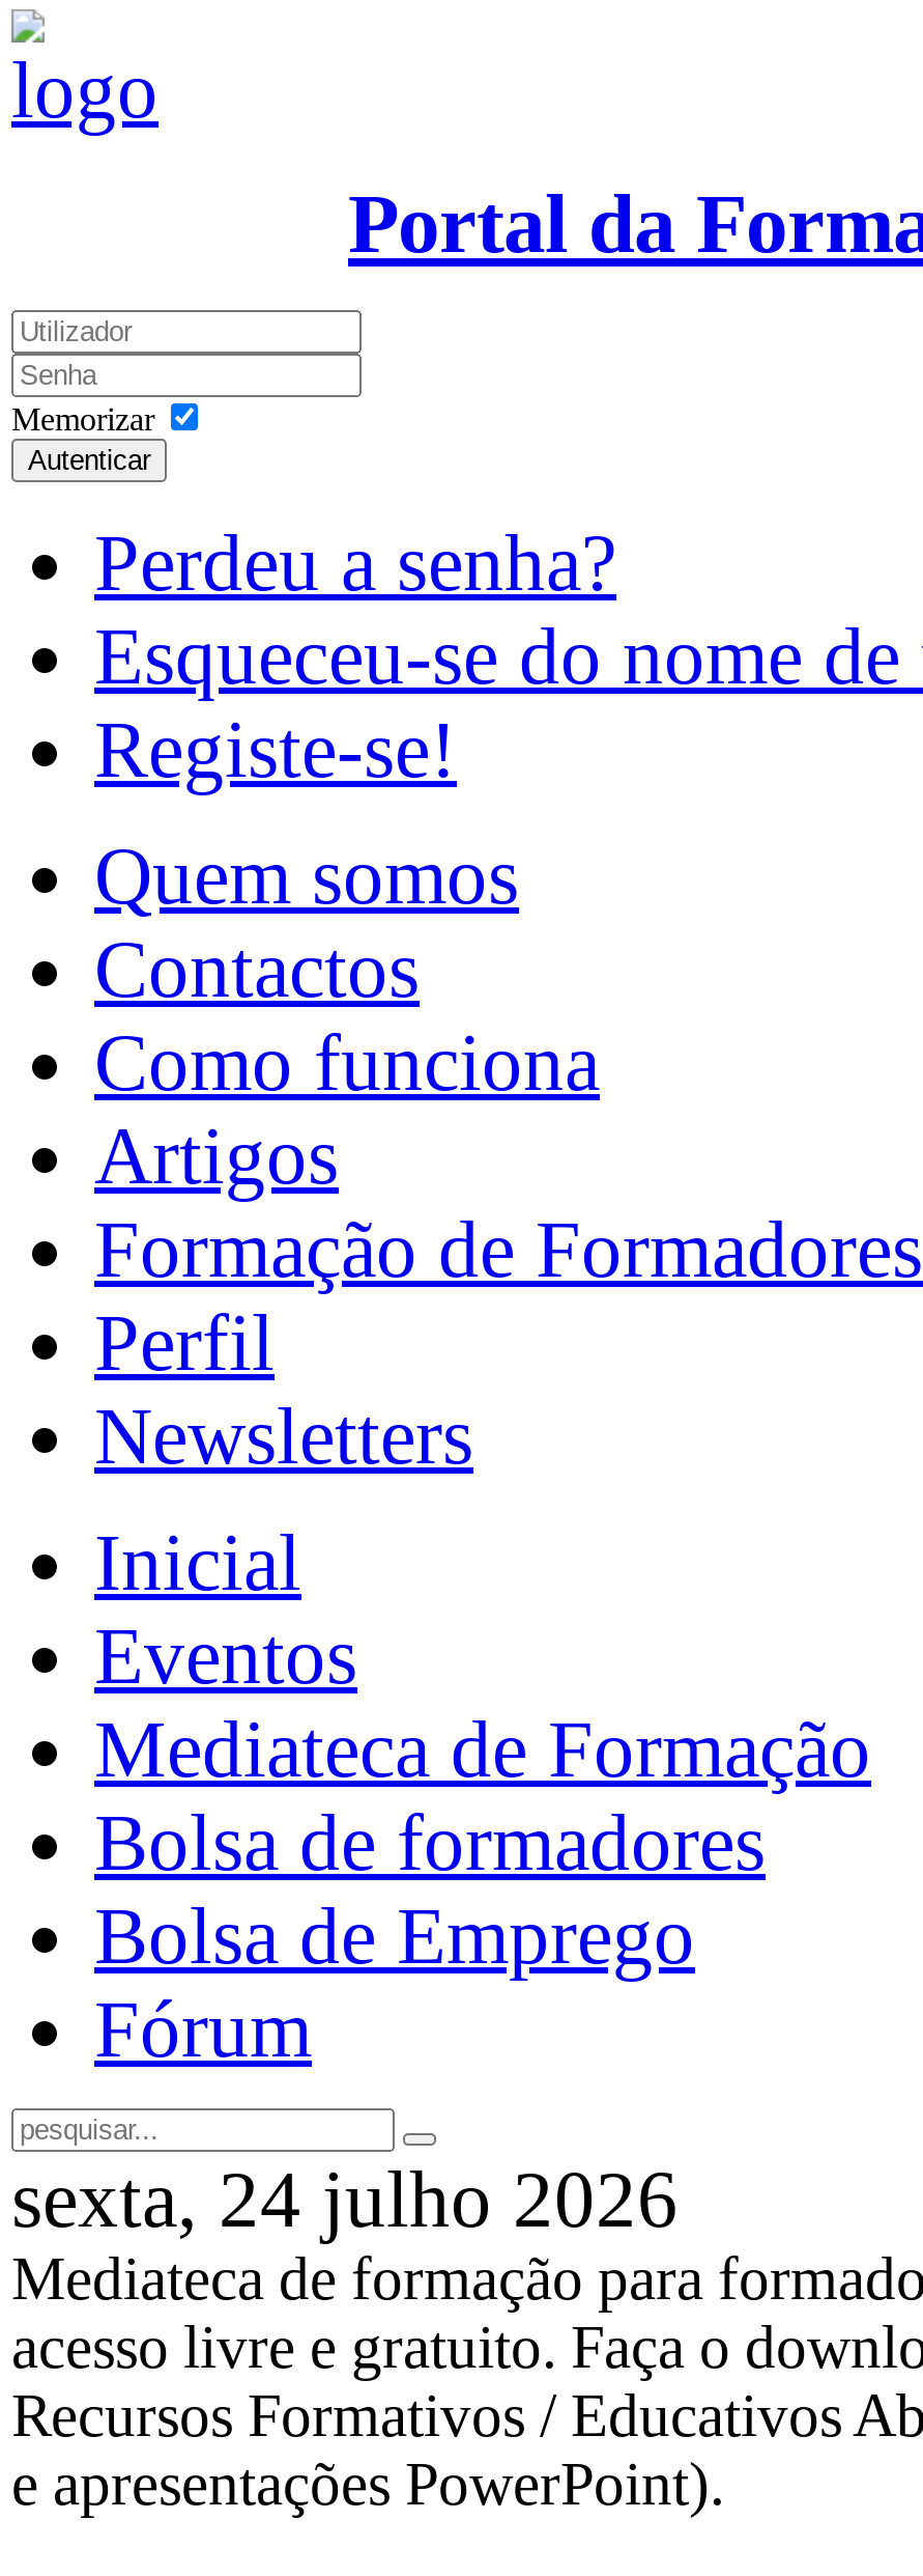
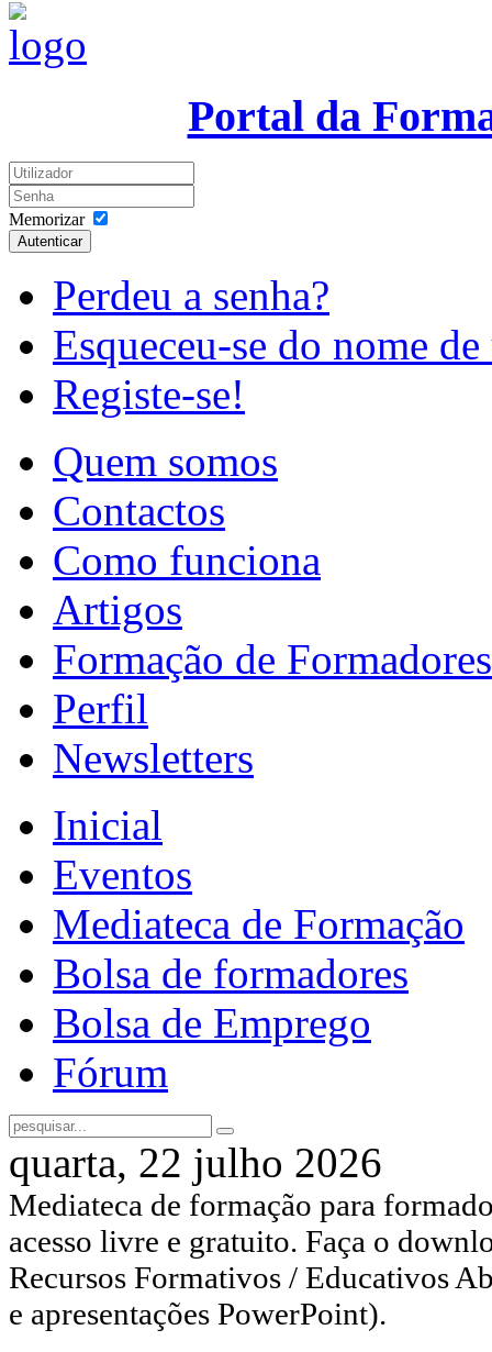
- sexta, 24 julho 2026
+ quarta, 22 julho 2026
